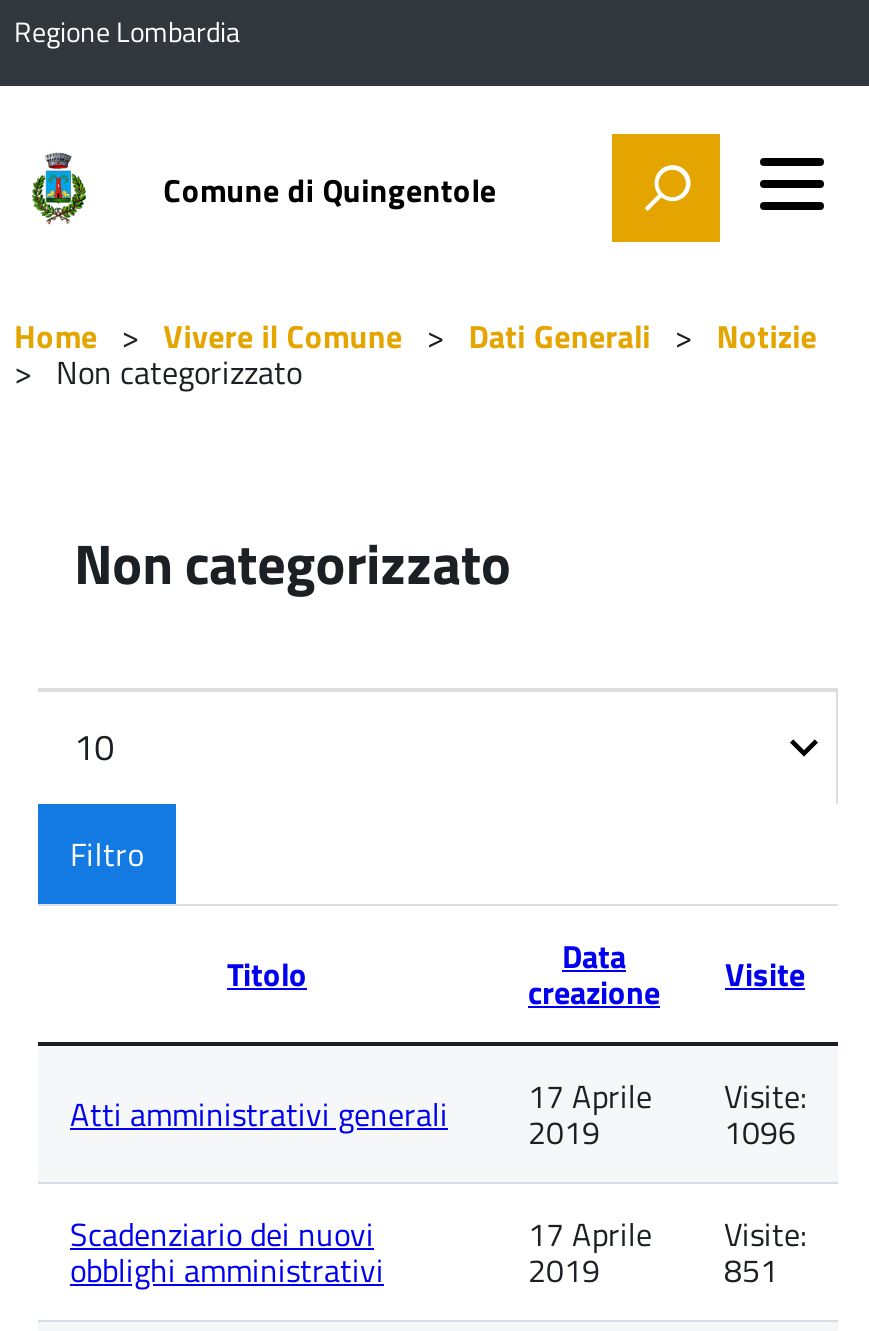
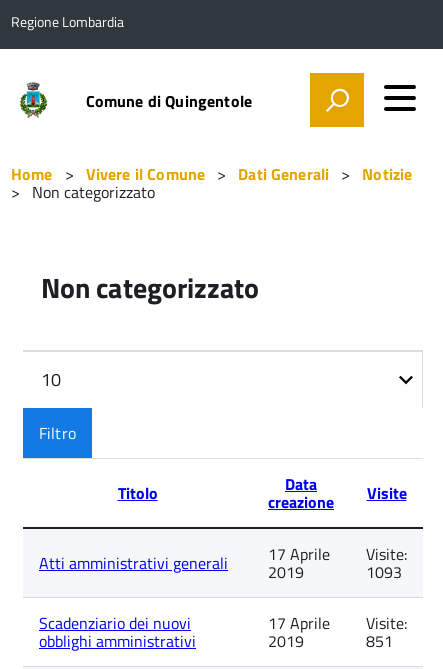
- 1096
+ 1093
